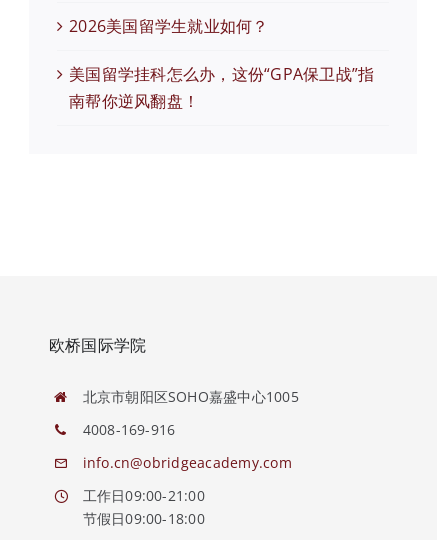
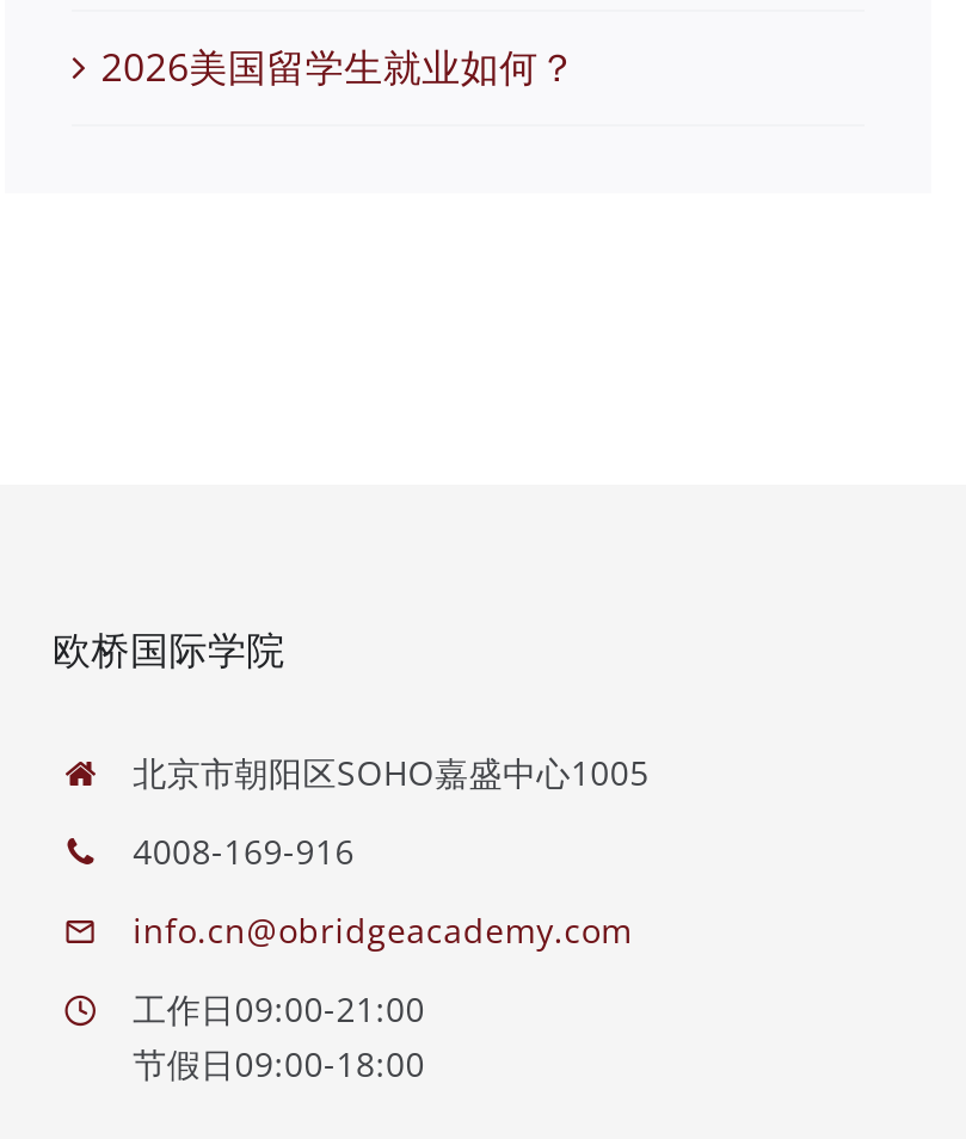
- 美国留学挂科怎么办，这份“GPA保卫战”指
- 南帮你逆风翻盘！
